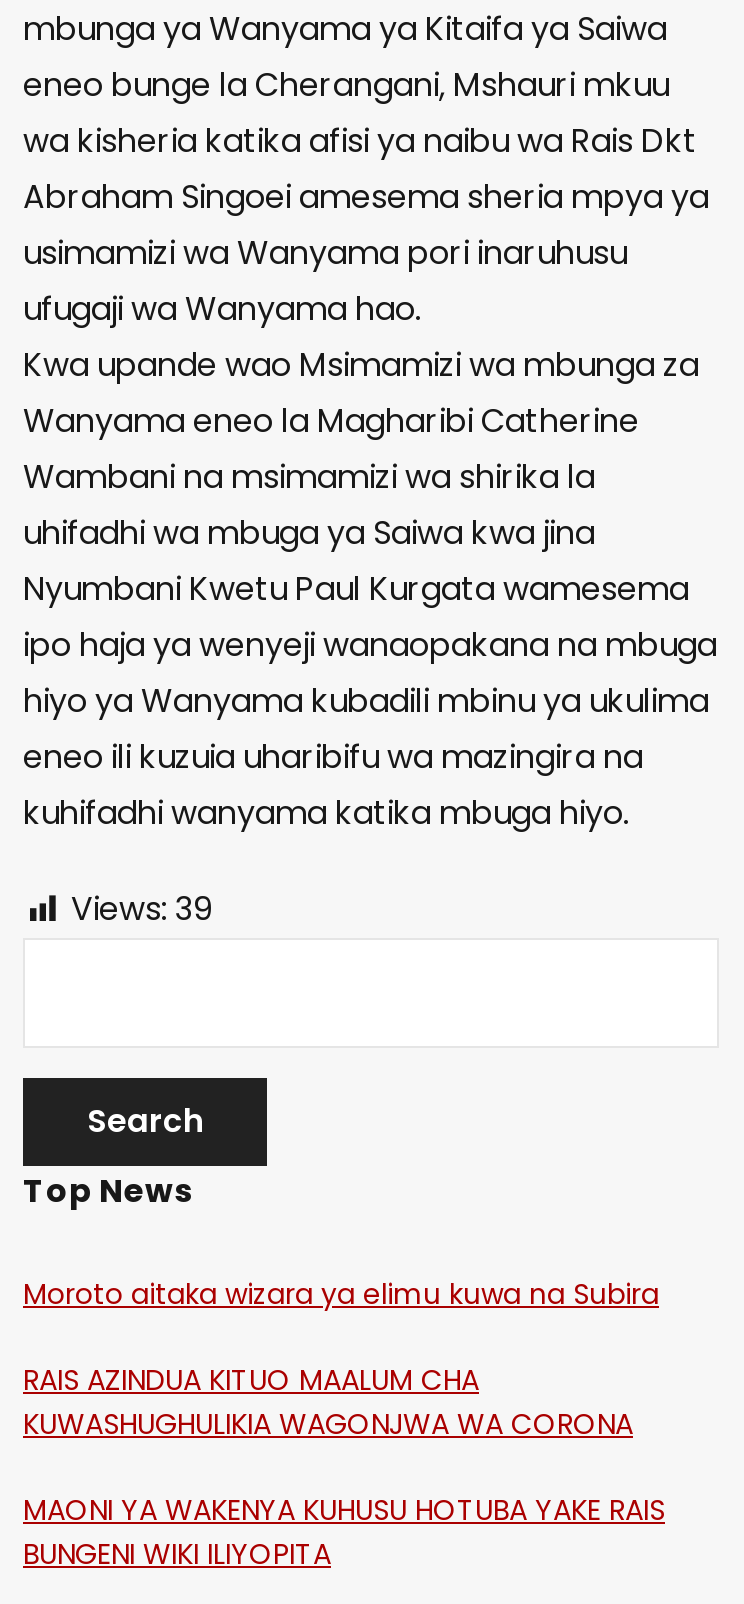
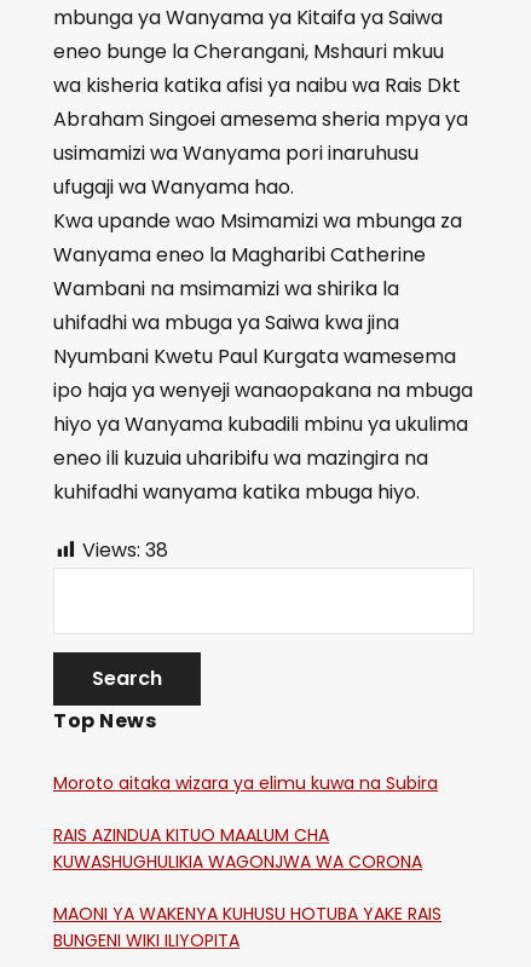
- Views: 39
+ Views: 38
